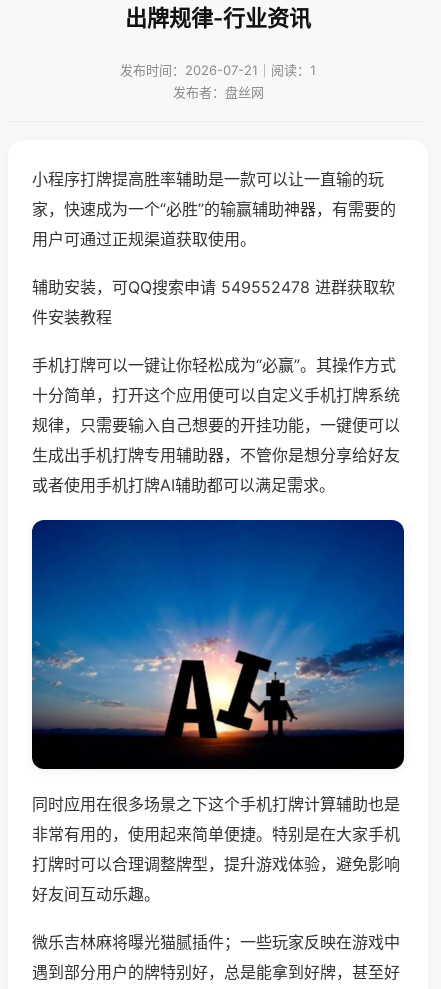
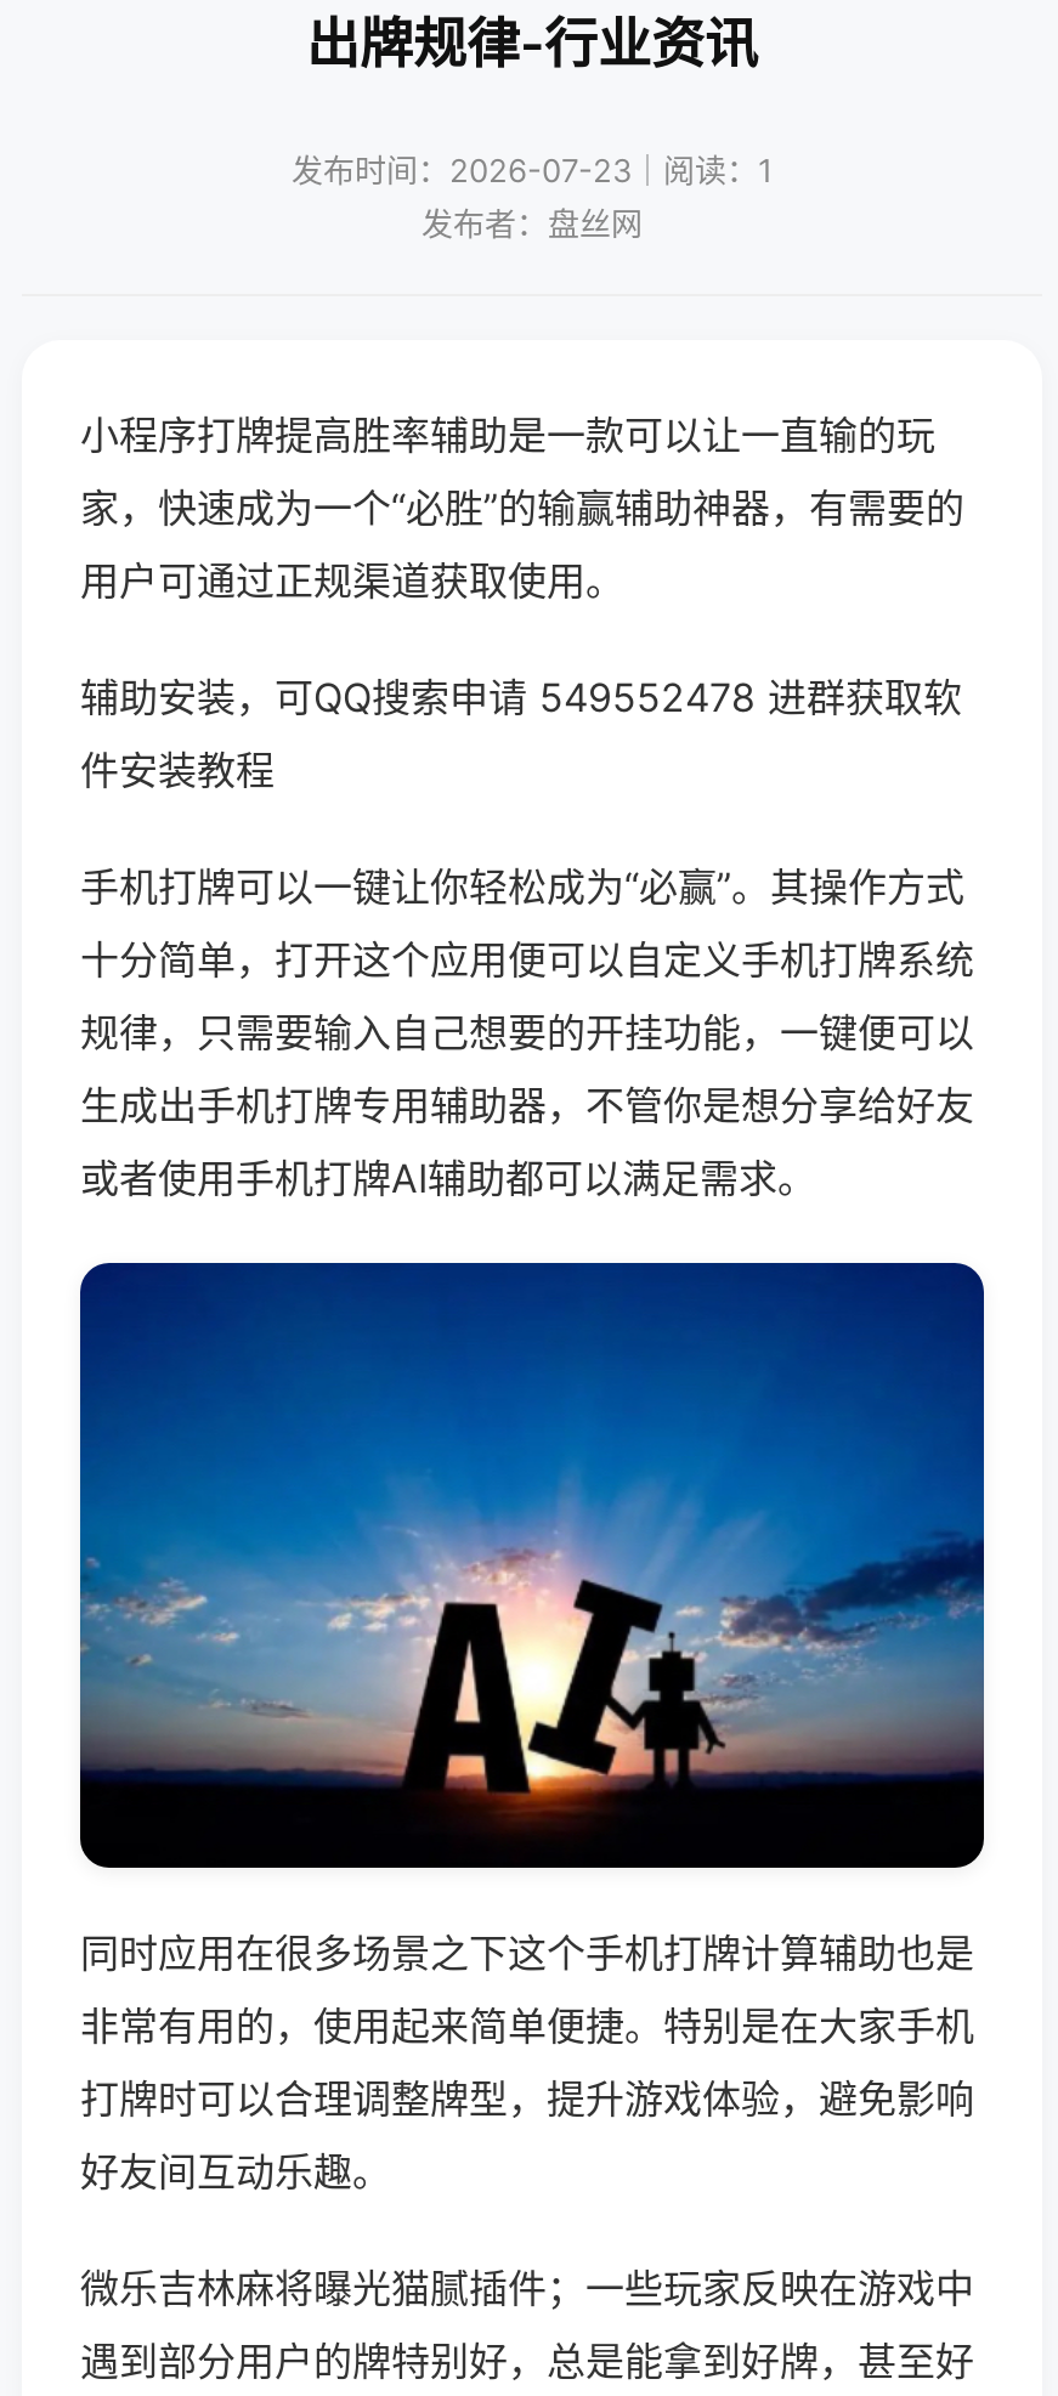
- 发布时间：2026-07-21｜阅读：1
+ 发布时间：2026-07-23｜阅读：1
